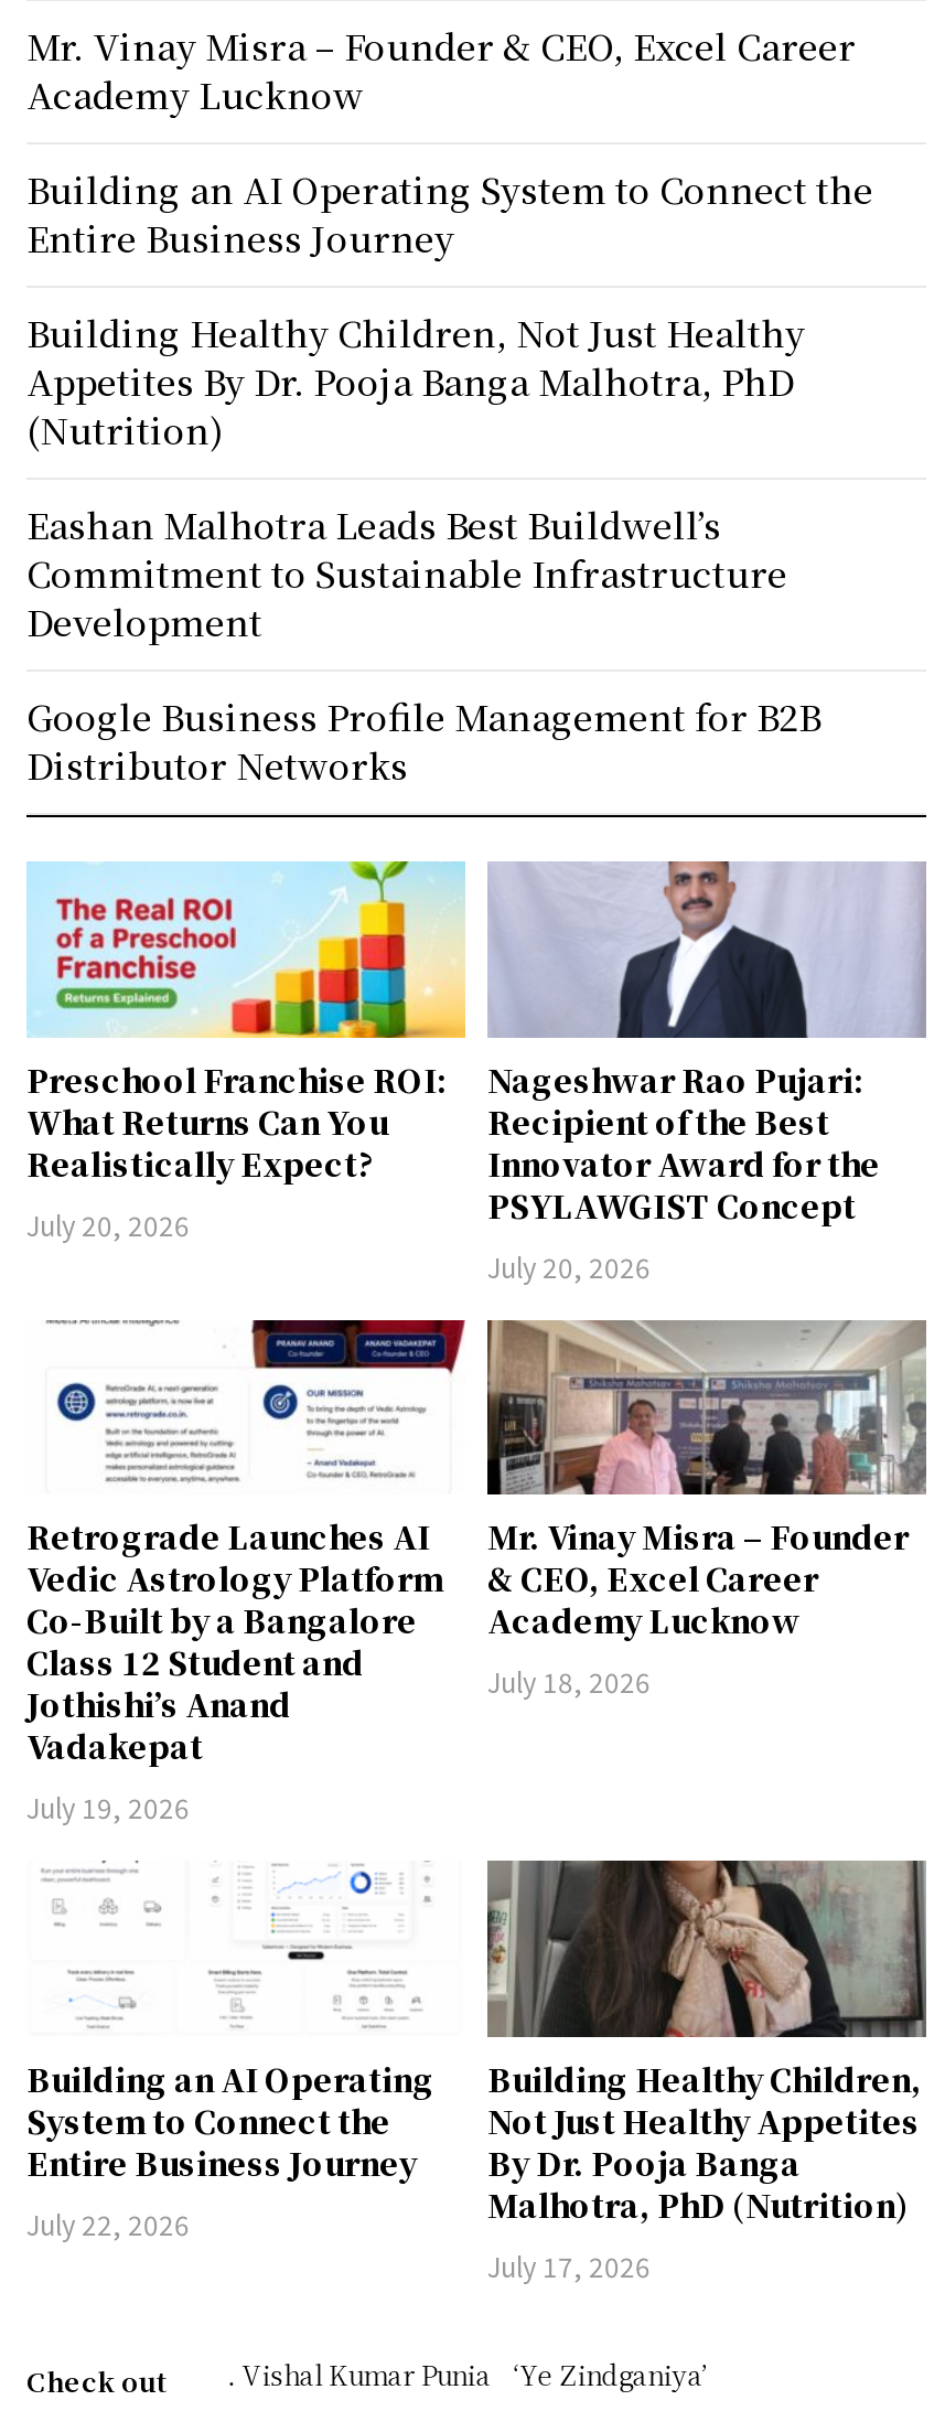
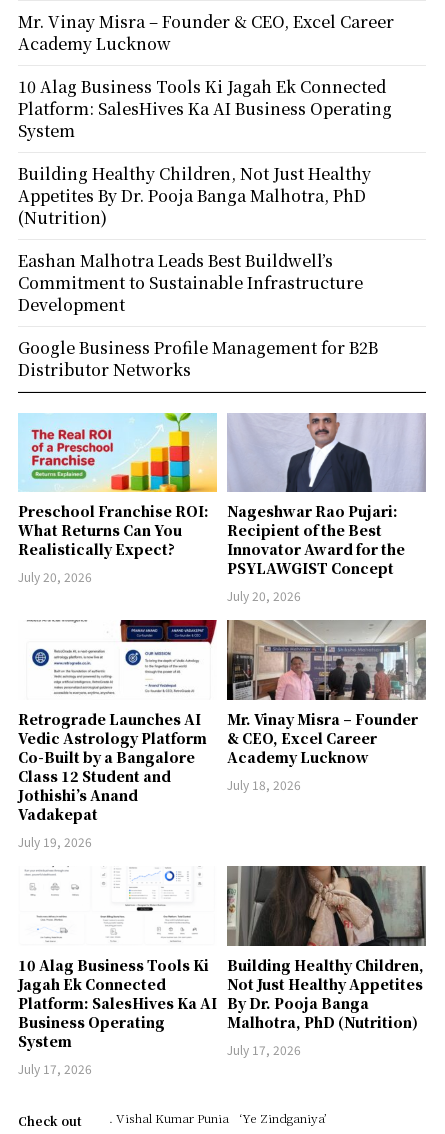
- Building an AI Operating System to Connect the
- Entire Business Journey
+ 10 Alag Business Tools Ki Jagah Ek Connected
+ Platform: SalesHives Ka AI Business Operating
+ System

- Building an AI Operating
- System to Connect the
- Entire Business Journey
- July 22, 2026
+ 10 Alag Business Tools Ki
+ Jagah Ek Connected
+ Platform: SalesHives Ka AI
+ Business Operating
+ System
+ July 17, 2026
